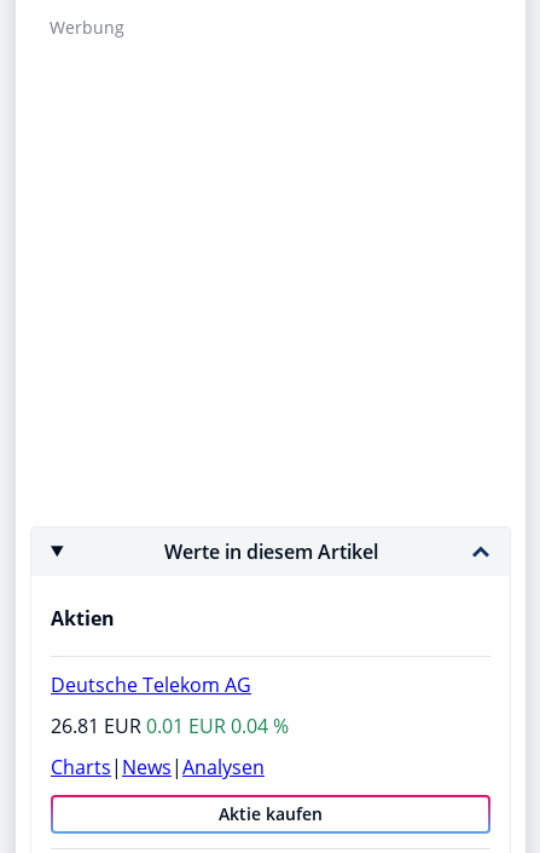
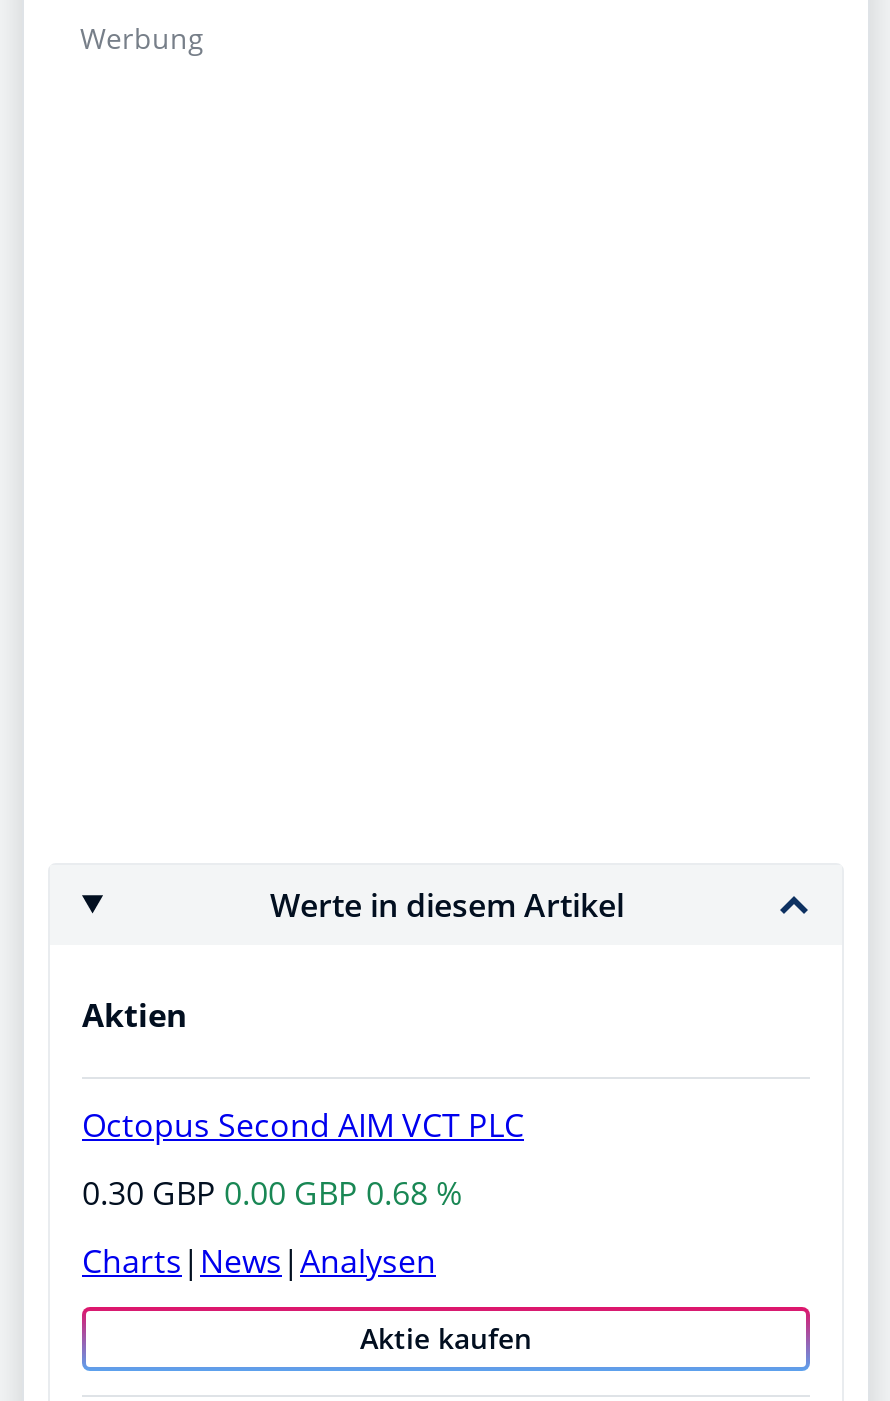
- Deutsche Telekom AG
+ Octopus Second AIM VCT PLC

- 26.81 EUR 0.01 EUR 0.04 %
+ 0.30 GBP 0.00 GBP 0.68 %
